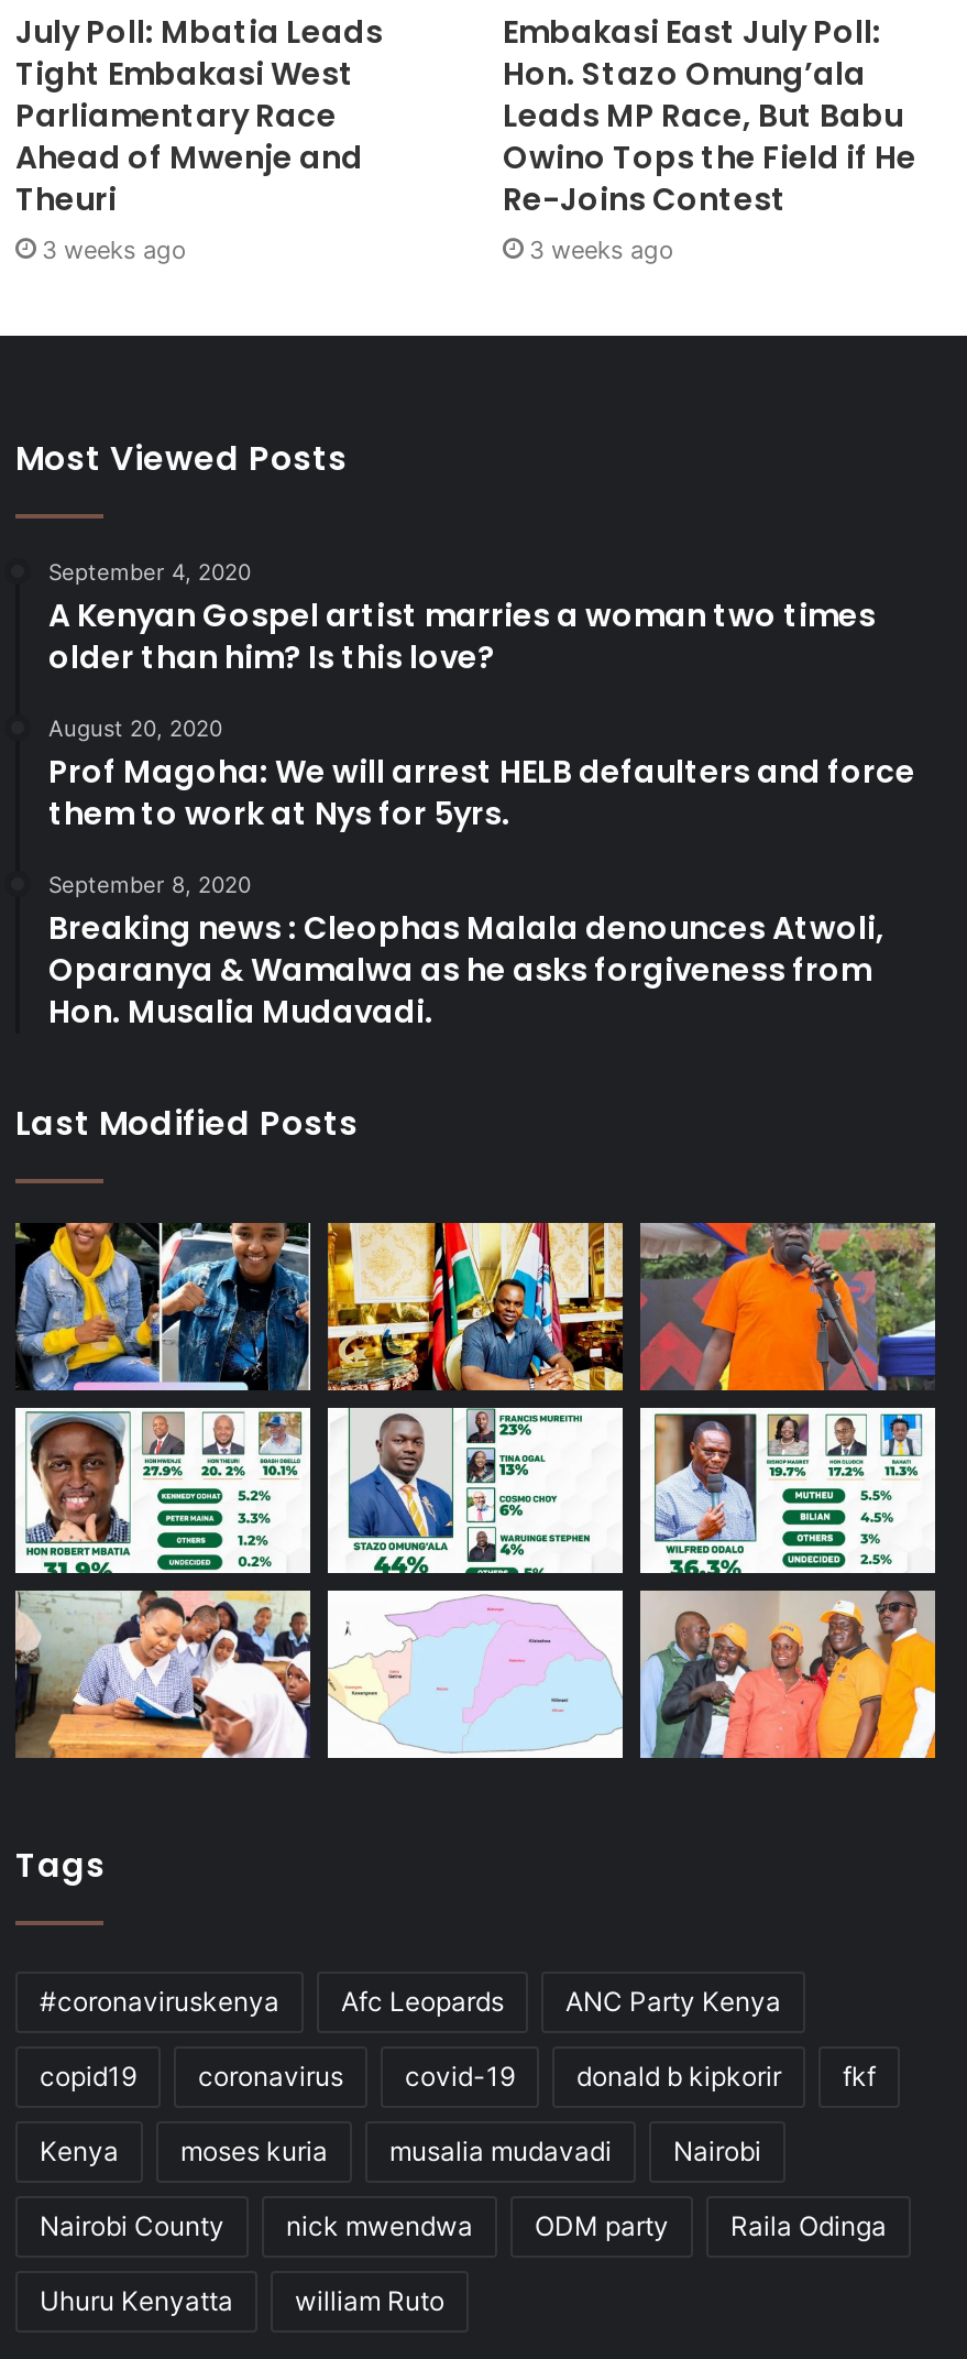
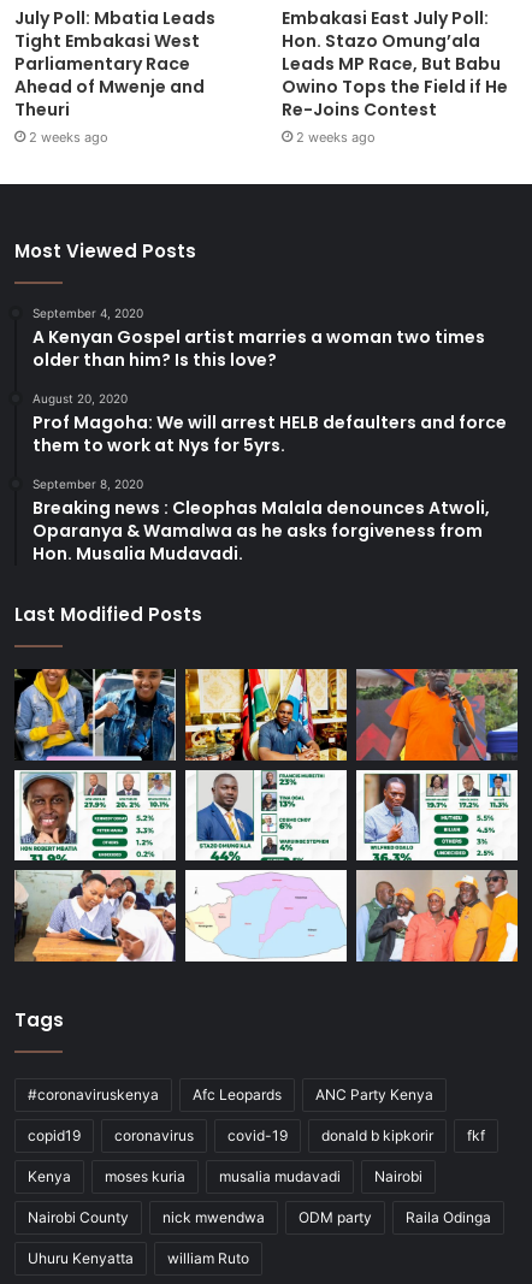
- 3 weeks ago
+ 2 weeks ago

- 3 weeks ago
+ 2 weeks ago
